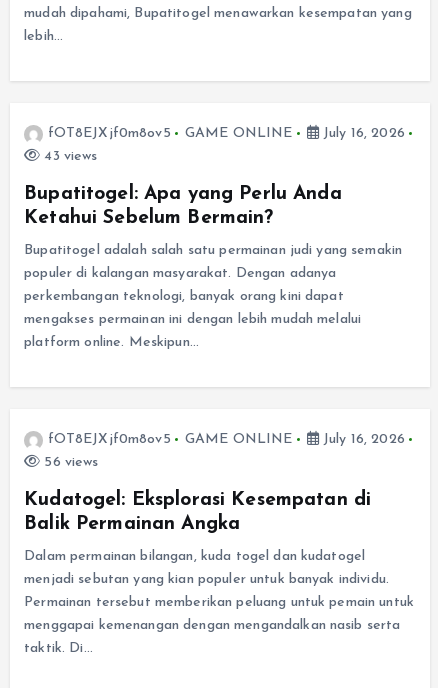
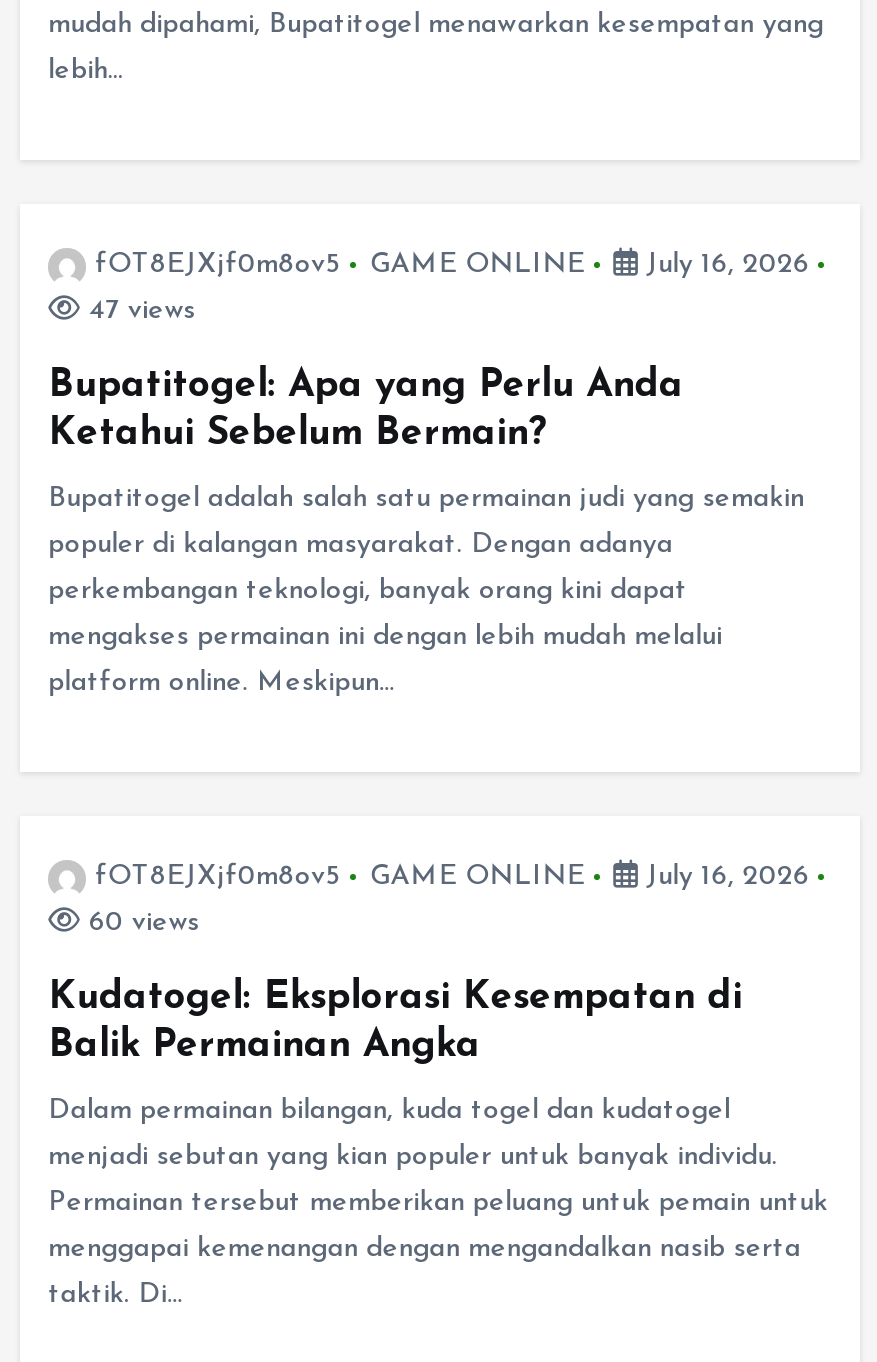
- 43 views
+ 47 views

- 56 views
+ 60 views
